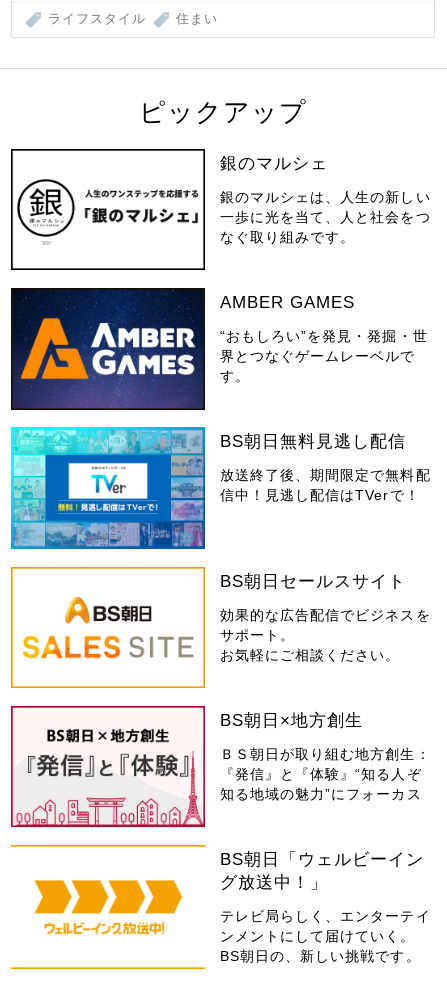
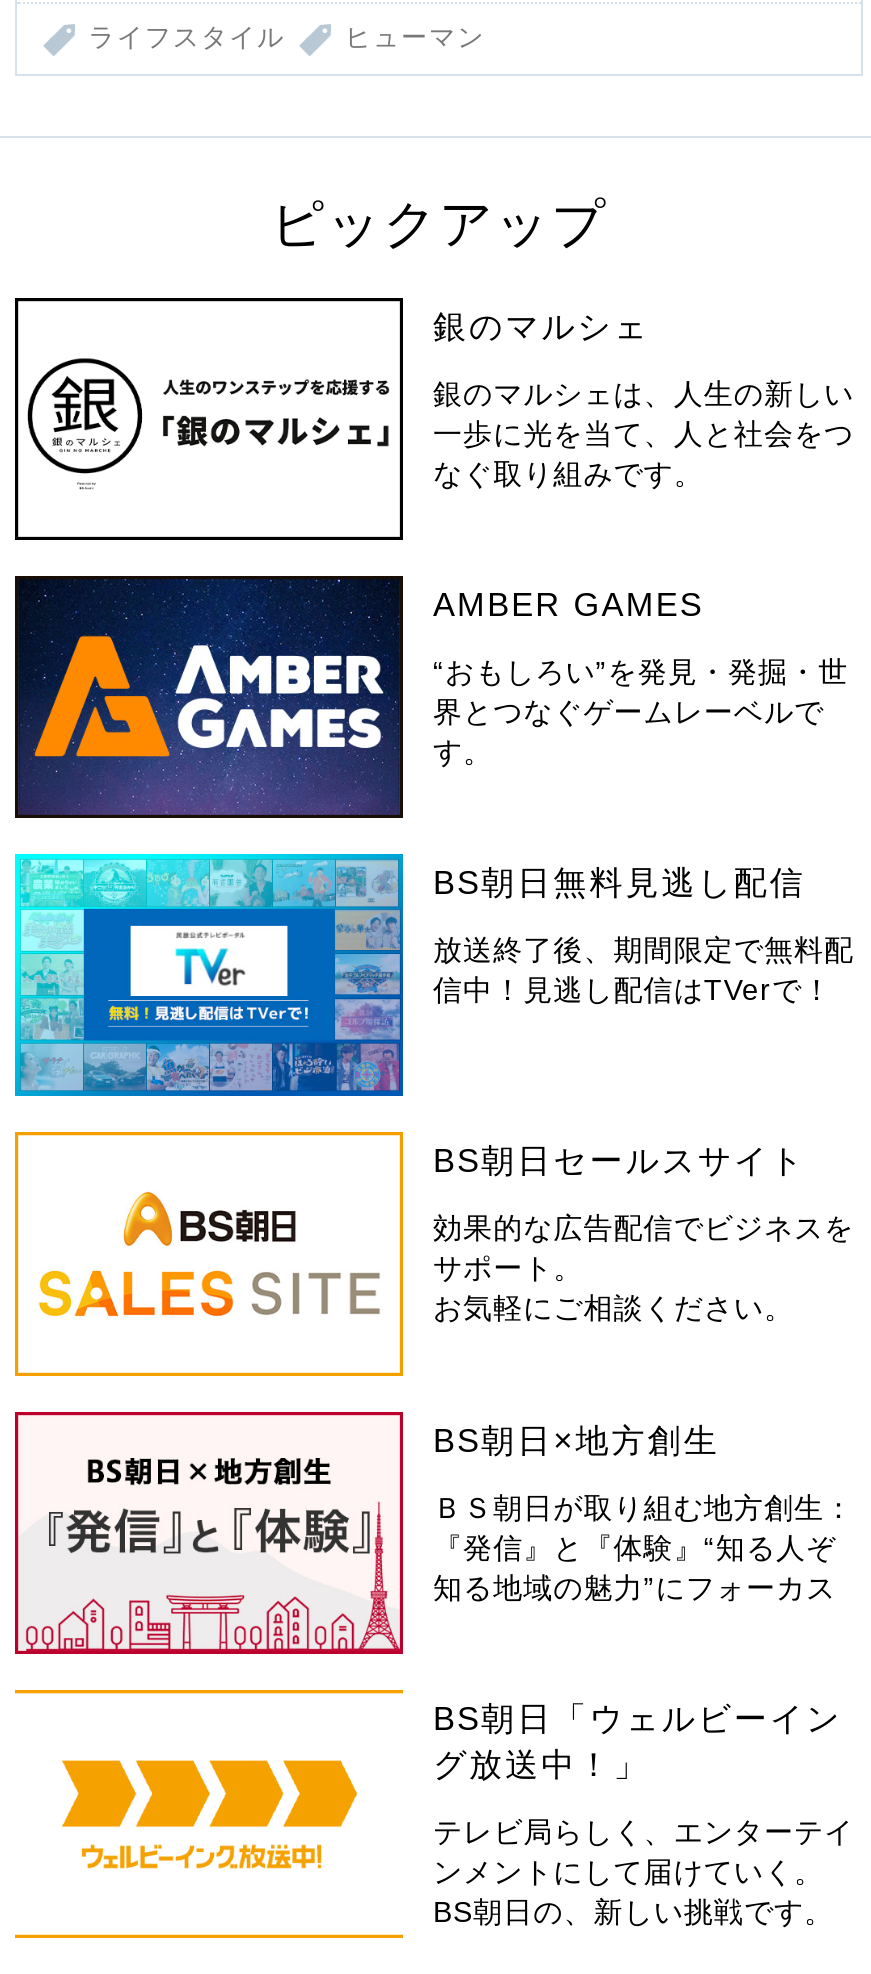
- 住まい
+ ヒューマン
